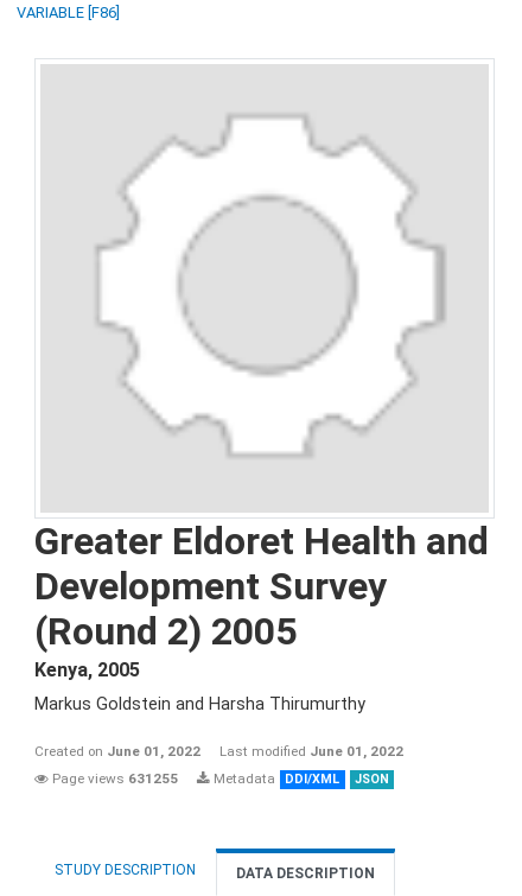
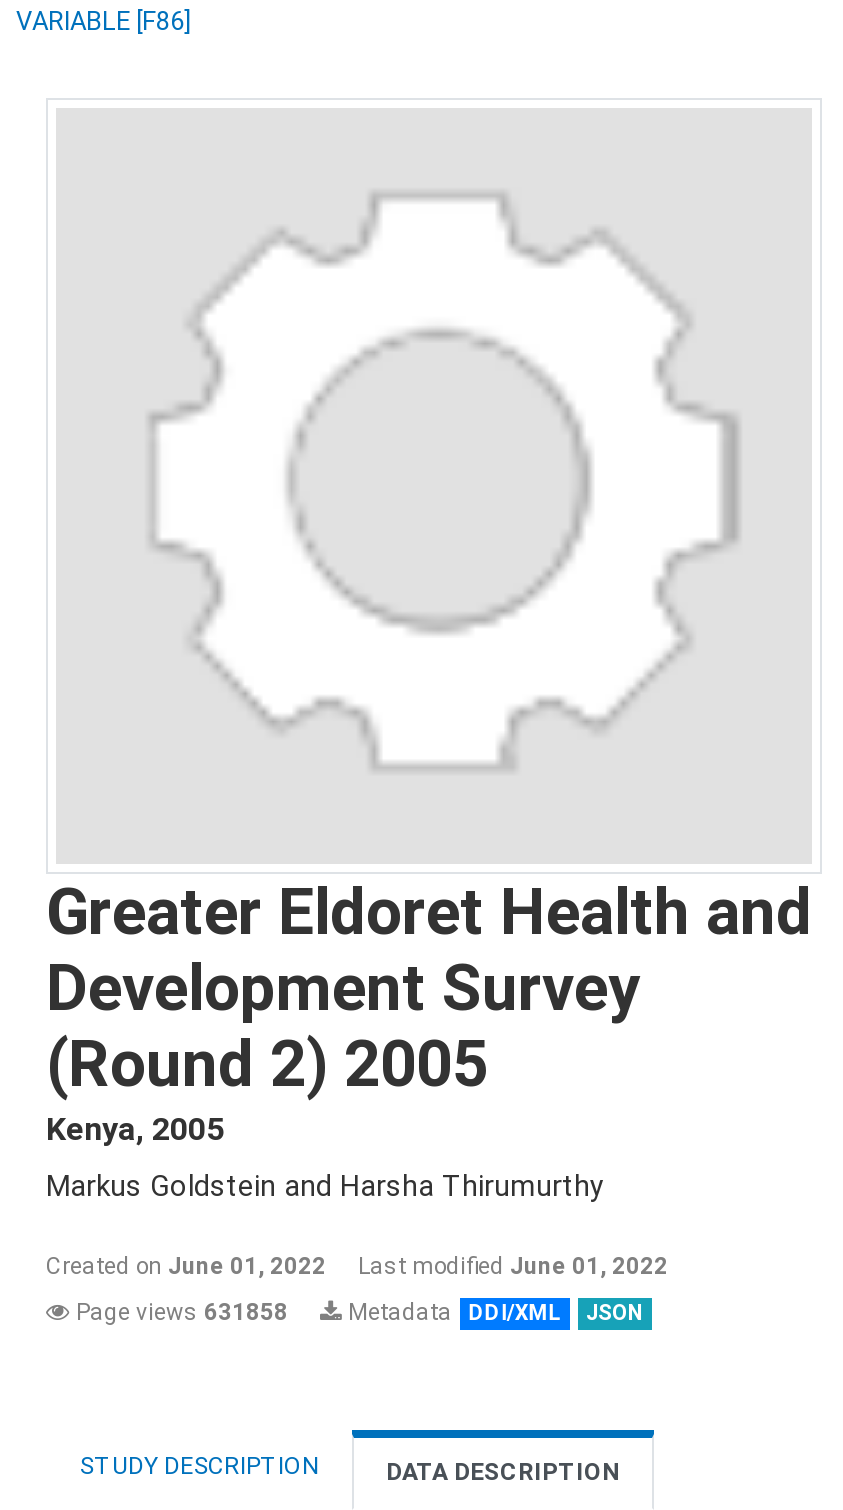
- Page views 631255 Metadata DDI/XML JSON
+ Page views 631858 Metadata DDI/XML JSON
